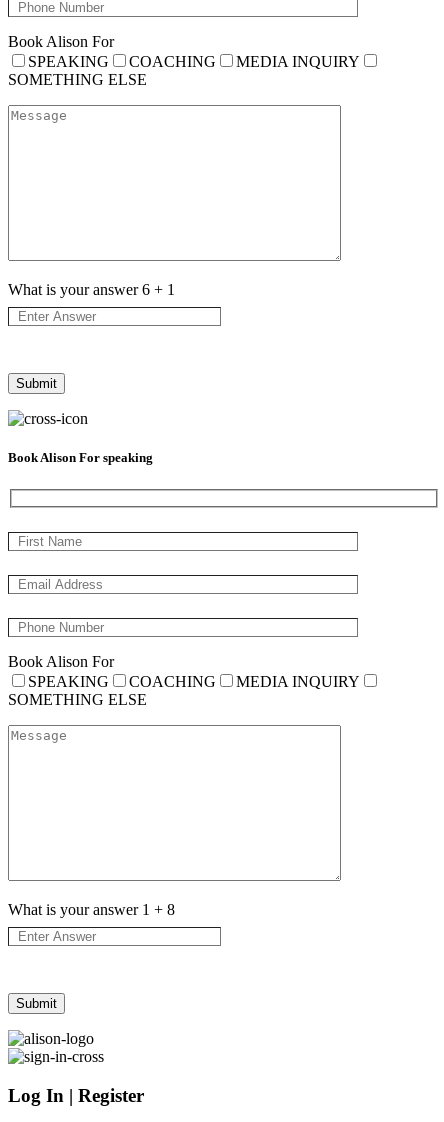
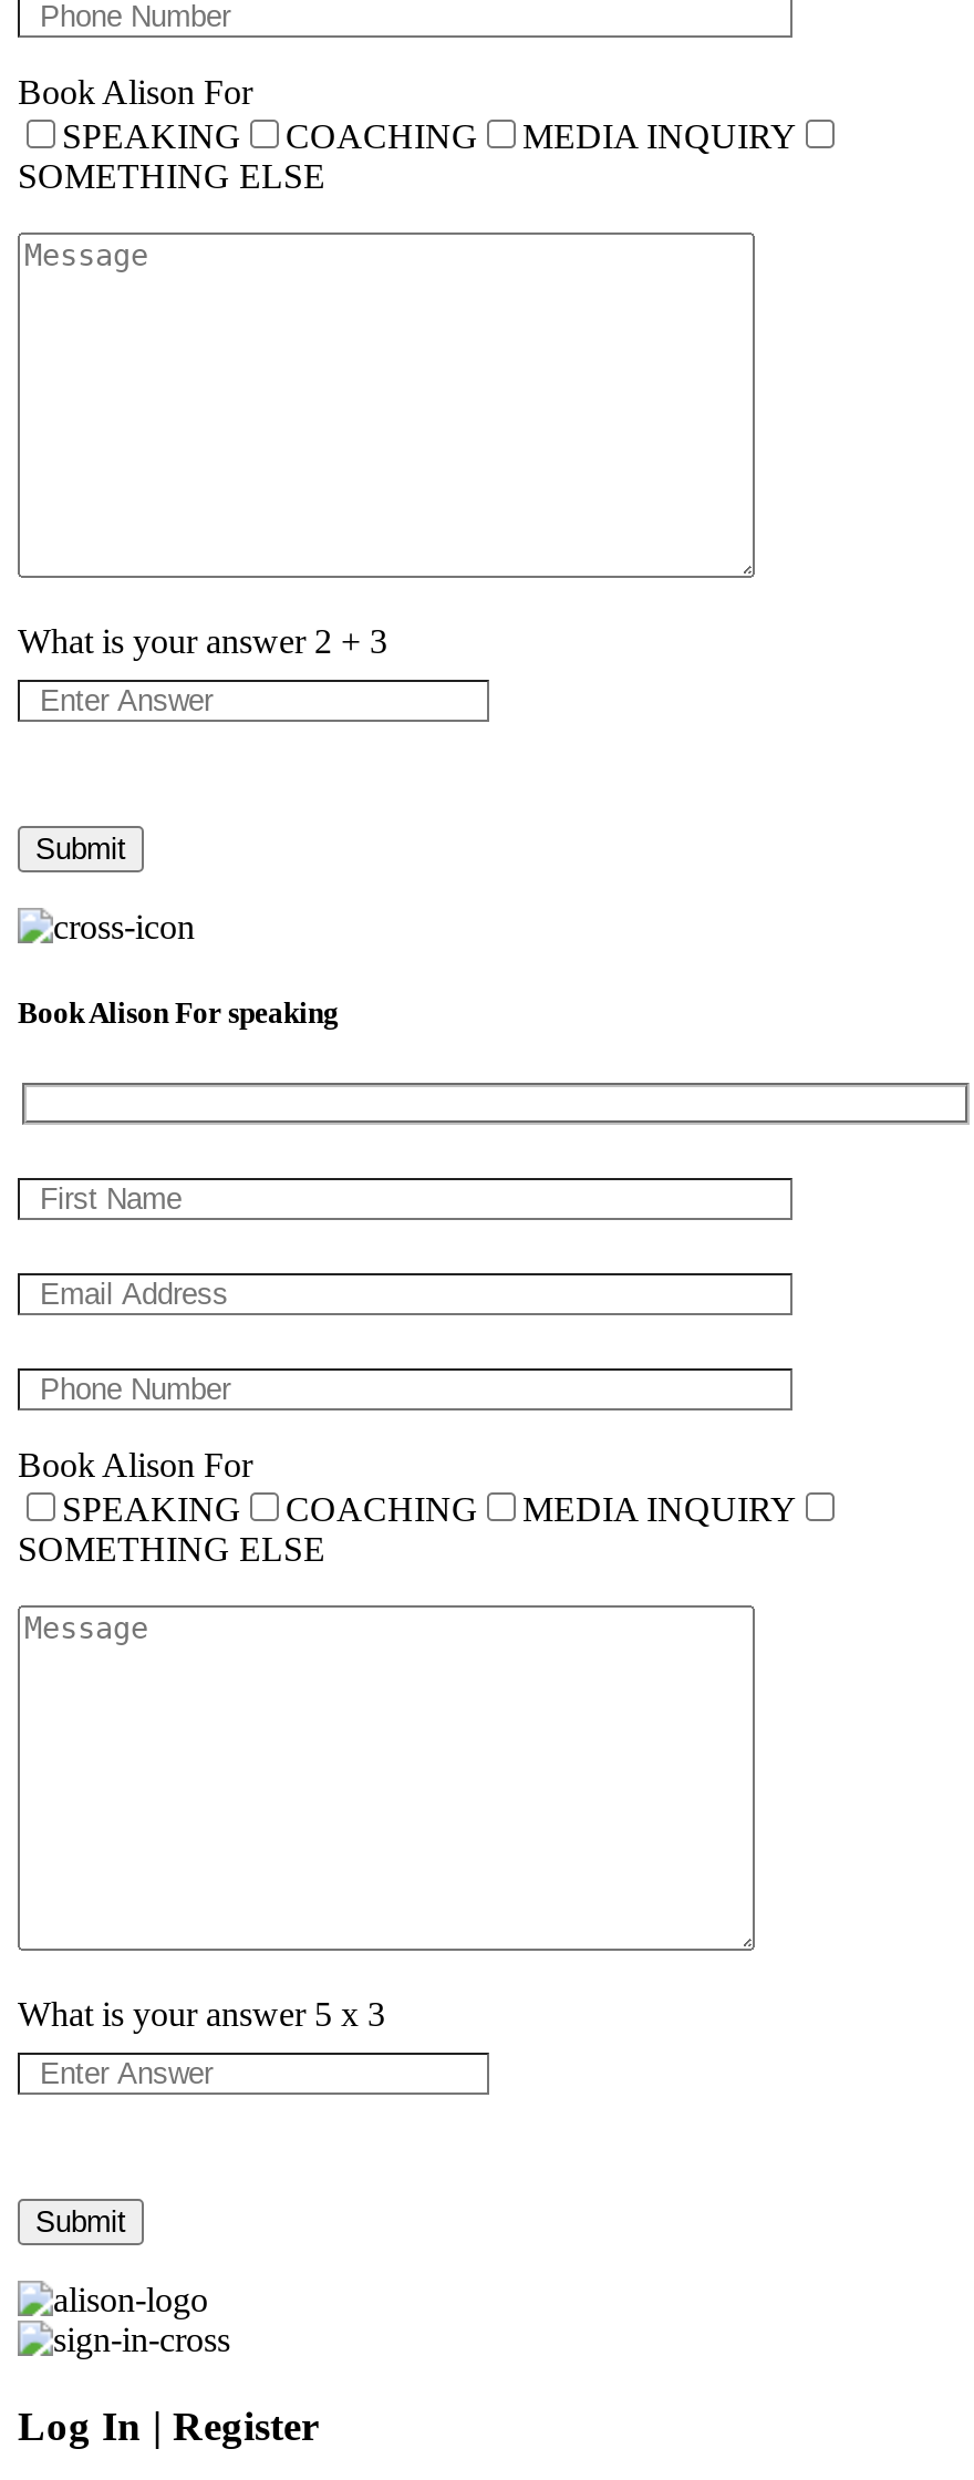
- What is your answer 6 + 1
+ What is your answer 2 + 3

- What is your answer 1 + 8
+ What is your answer 5 x 3
